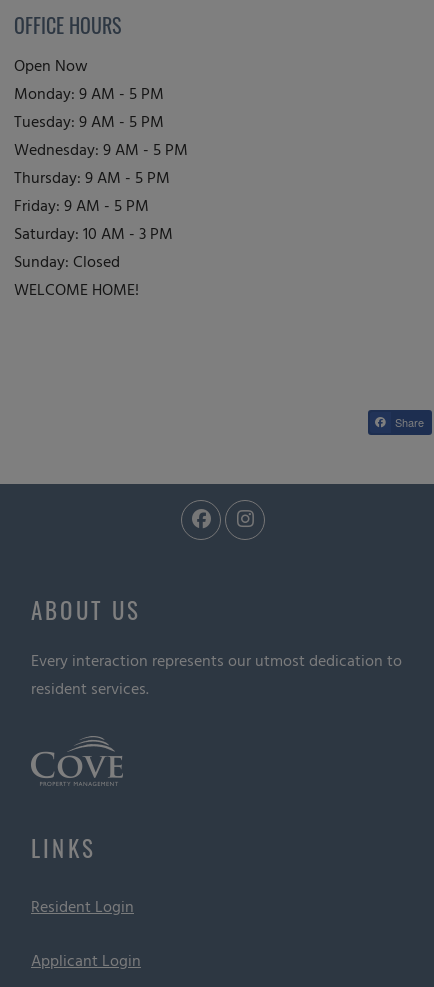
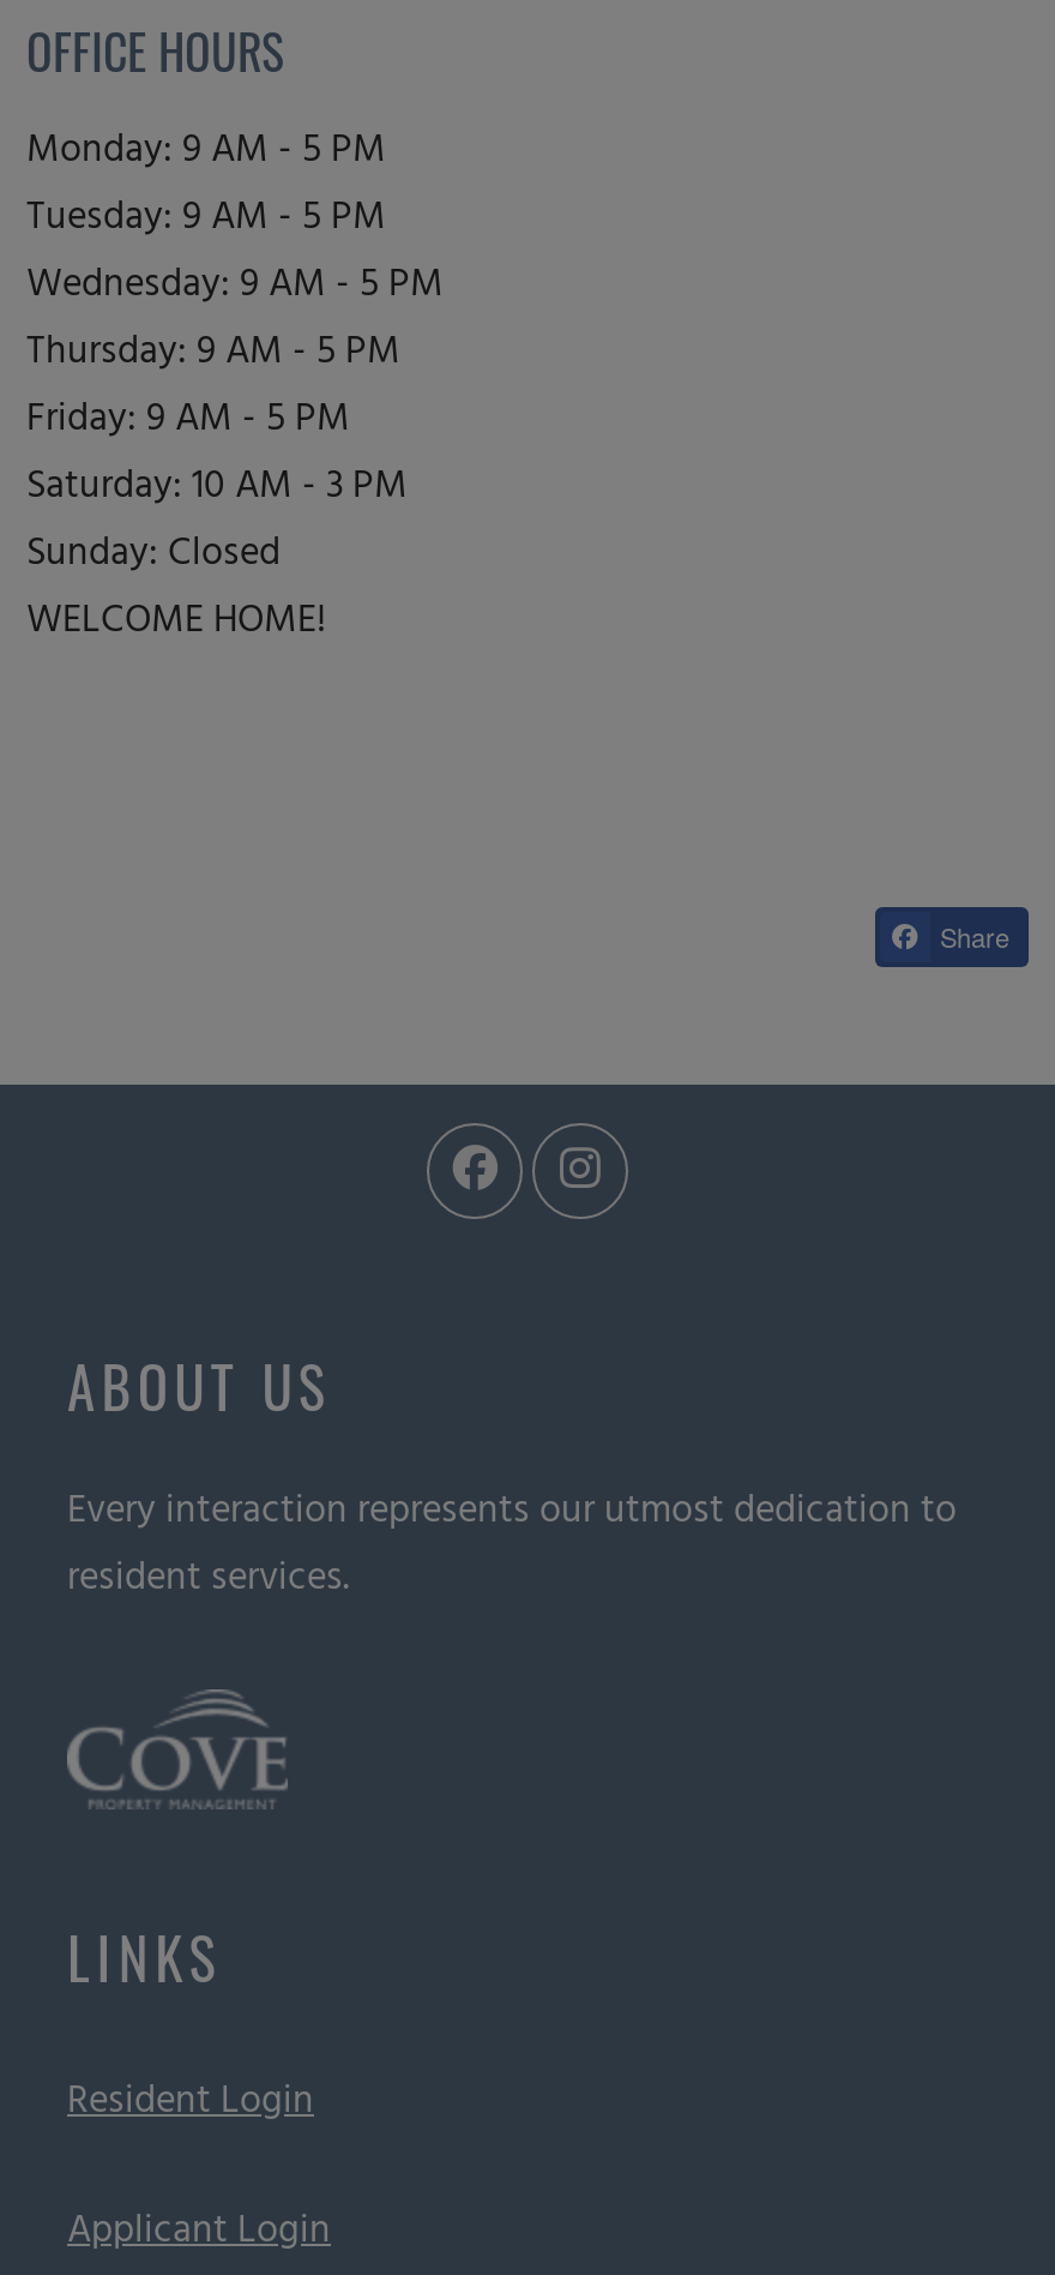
- Open Now
